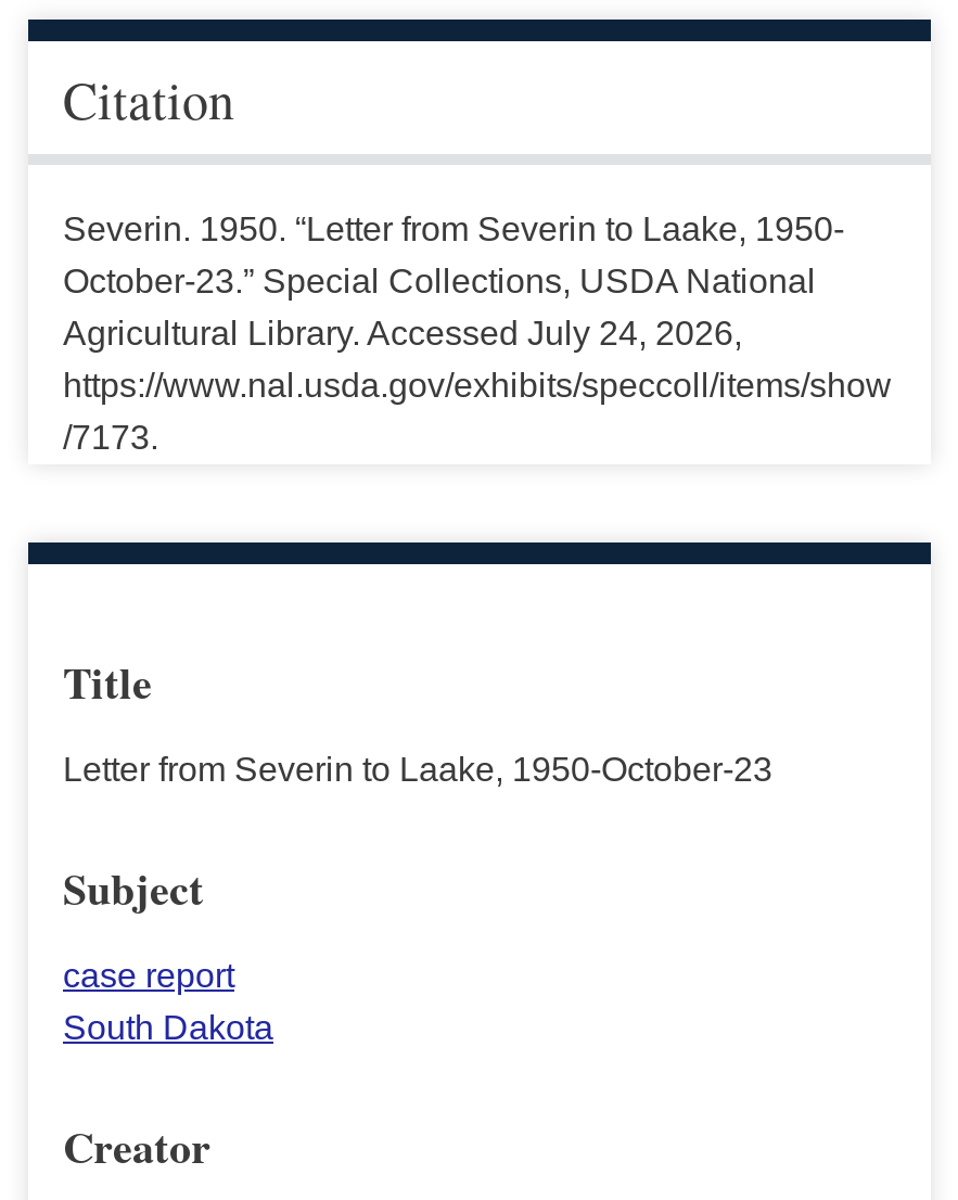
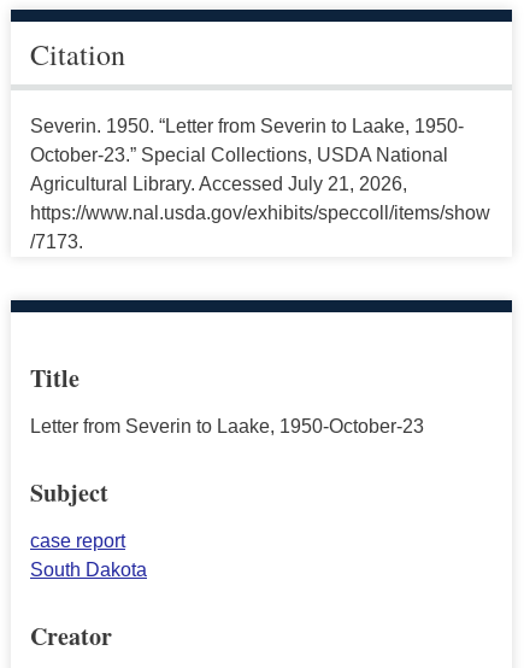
- Agricultural Library. Accessed July 24, 2026,
+ Agricultural Library. Accessed July 21, 2026,
